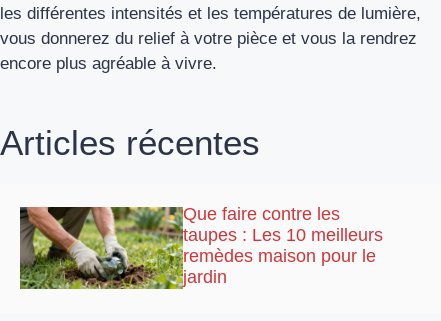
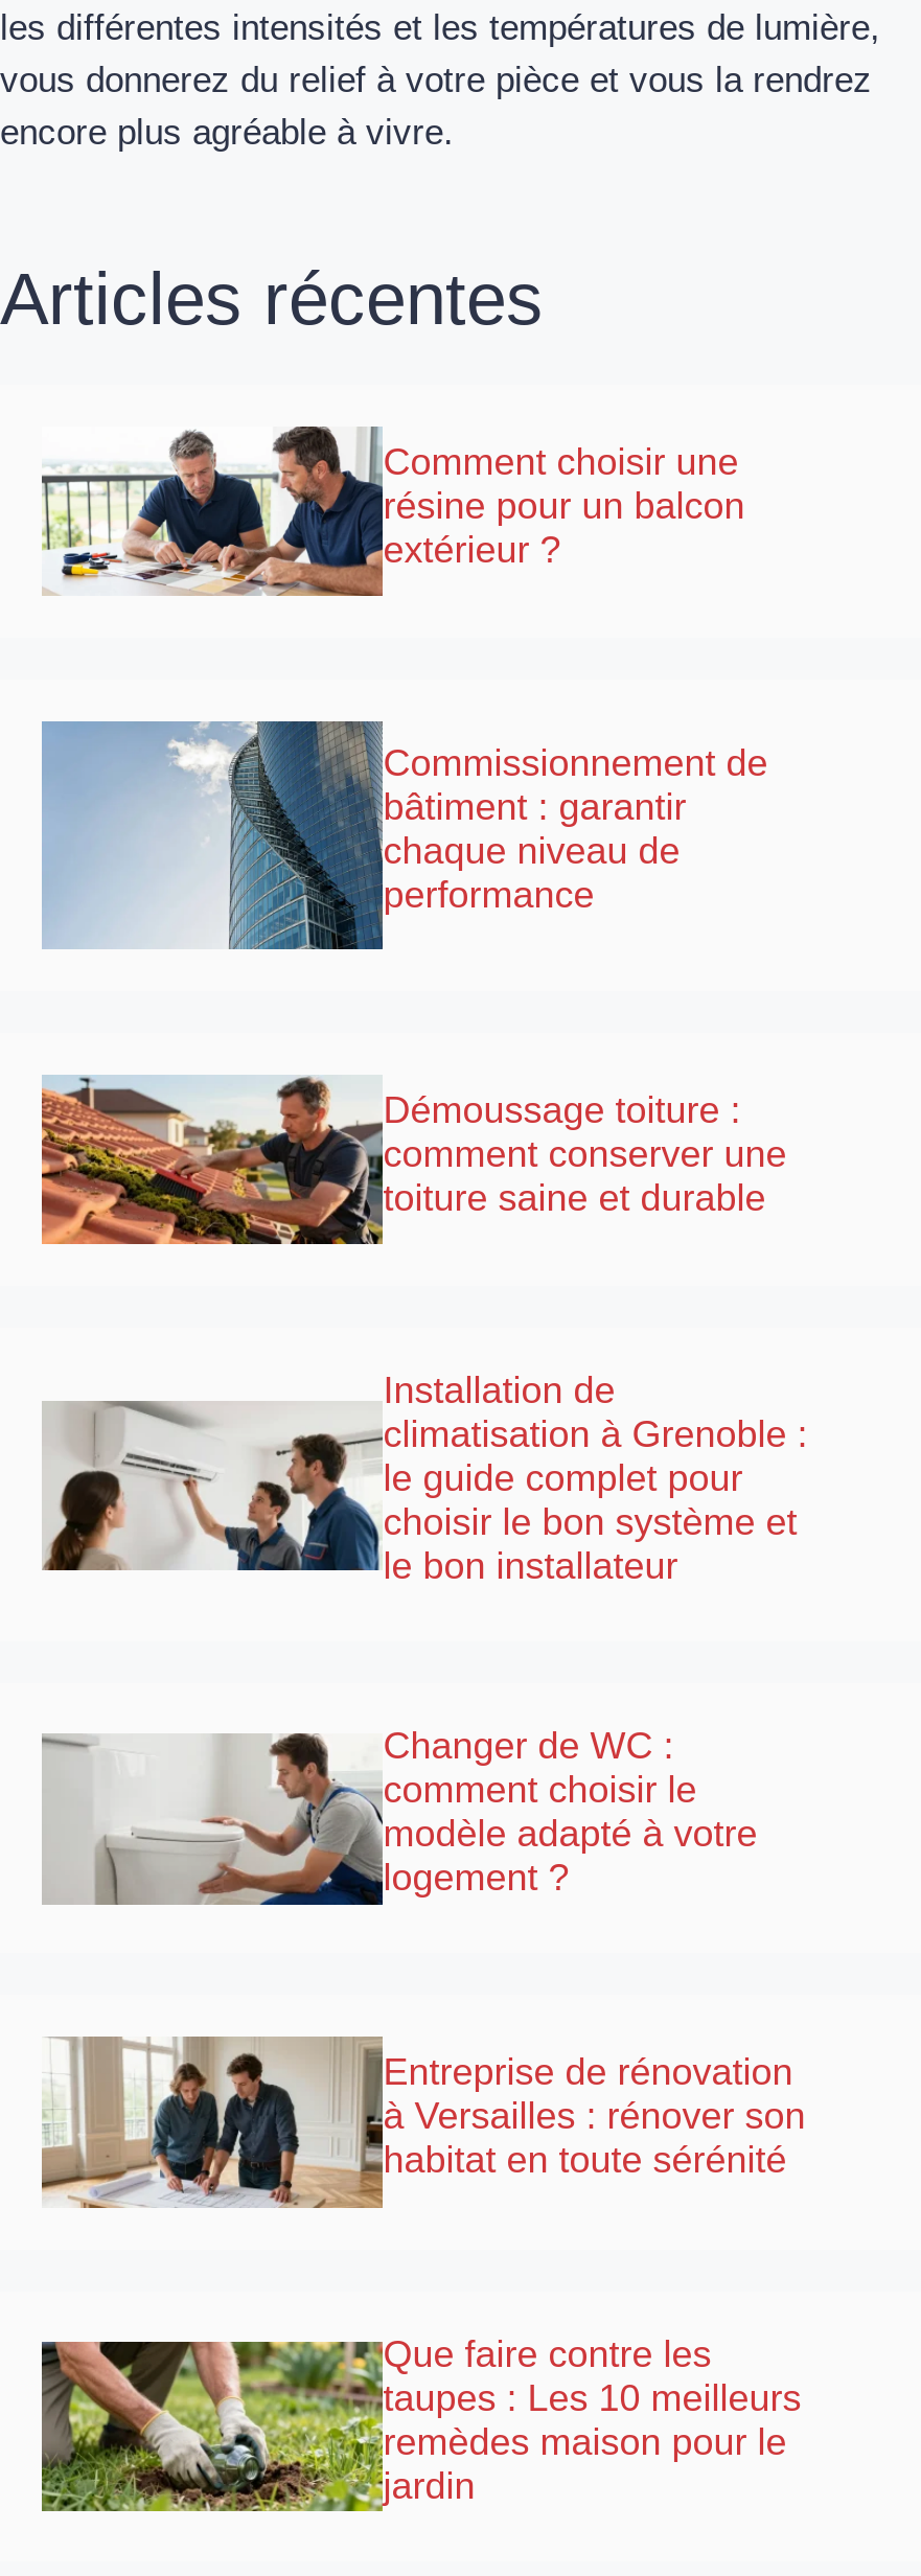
+ [image]
+ Commissionnement de
+ bâtiment : garantir
+ chaque niveau de
+ performance

+ [image]
+ Démoussage toiture :
+ comment conserver une
+ toiture saine et durable

+ [image]
+ Changer de WC :
+ comment choisir le
+ modèle adapté à votre
+ logement ?

+ [image]
+ Entreprise de rénovation
+ à Versailles : rénover son
+ habitat en toute sérénité

+ [image]
+ Comment choisir une
+ résine pour un balcon
+ extérieur ?

+ [image]
+ Installation de
+ climatisation à Grenoble :
+ le guide complet pour
+ choisir le bon système et
+ le bon installateur
